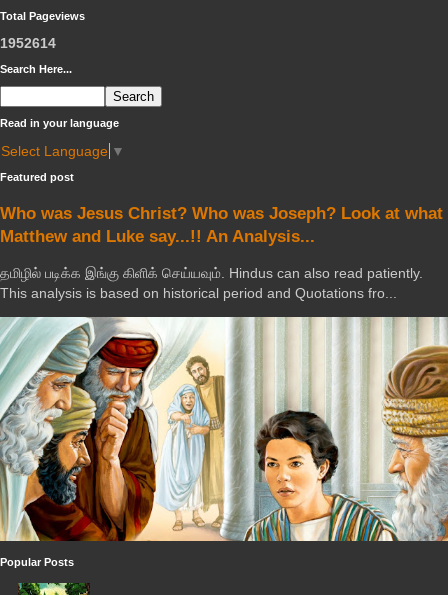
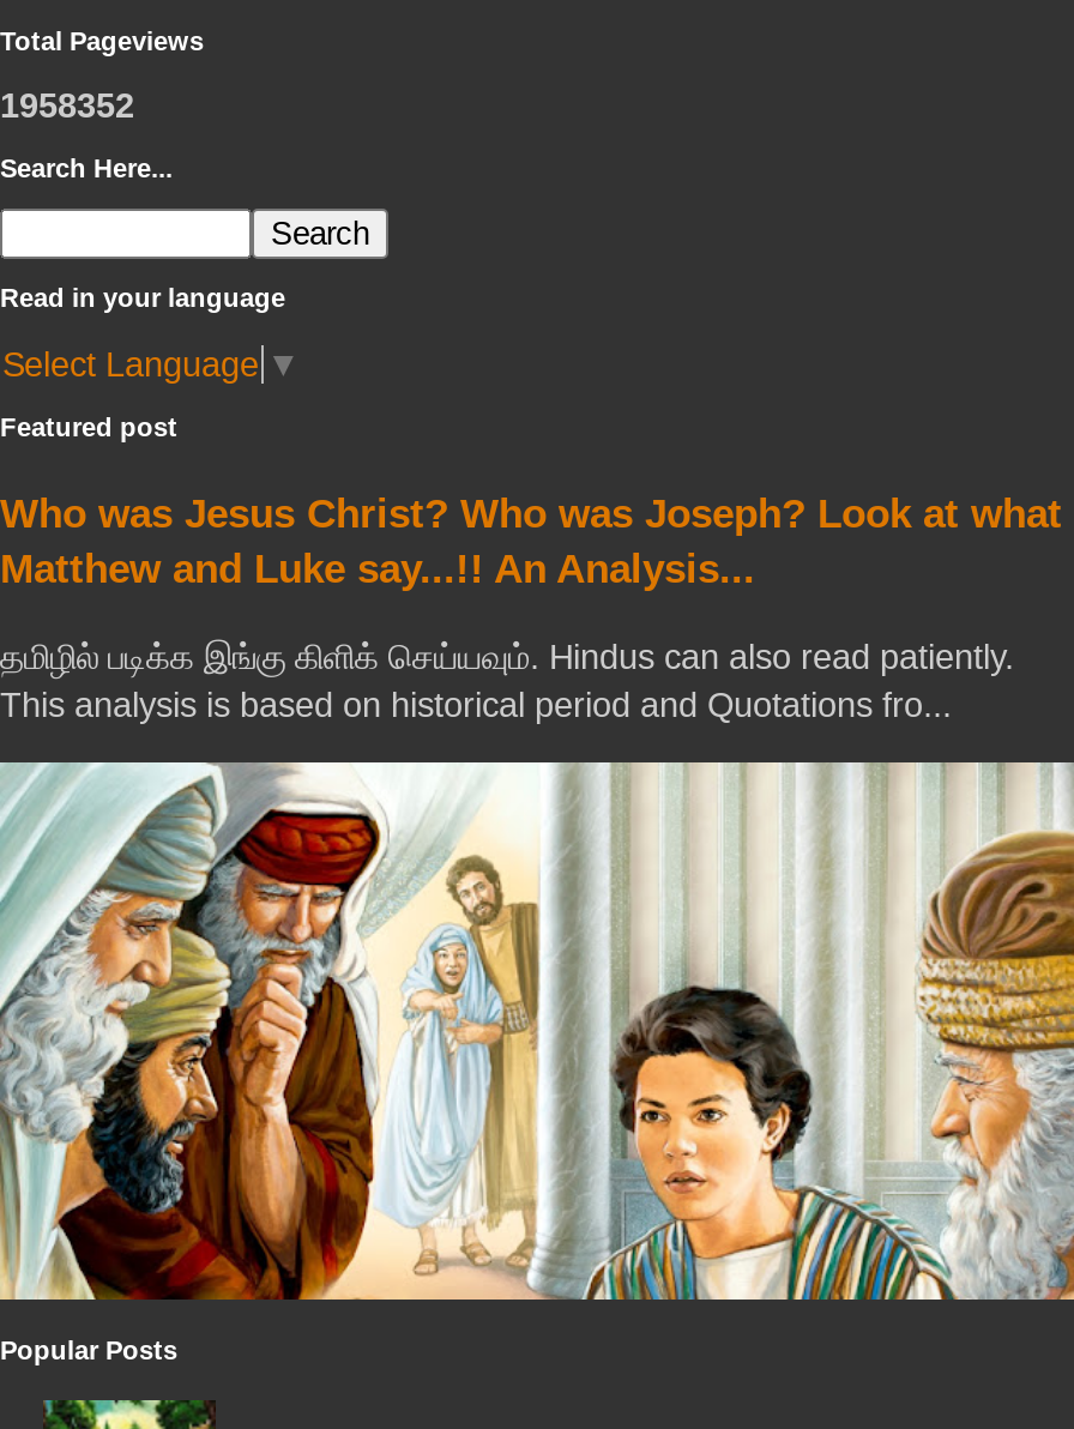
- 1952614
+ 1958352
